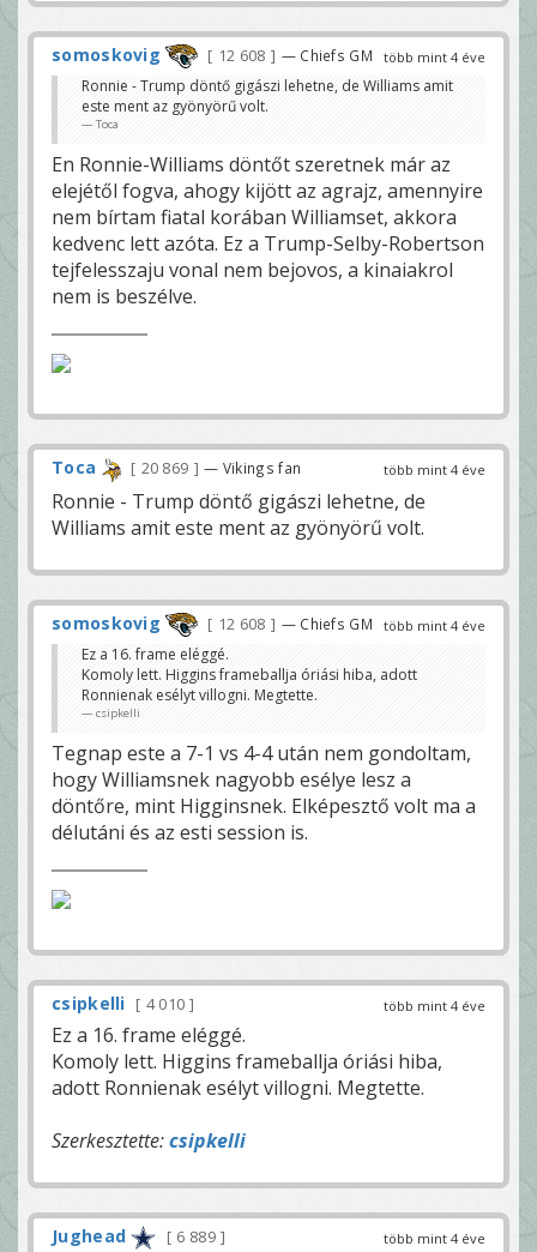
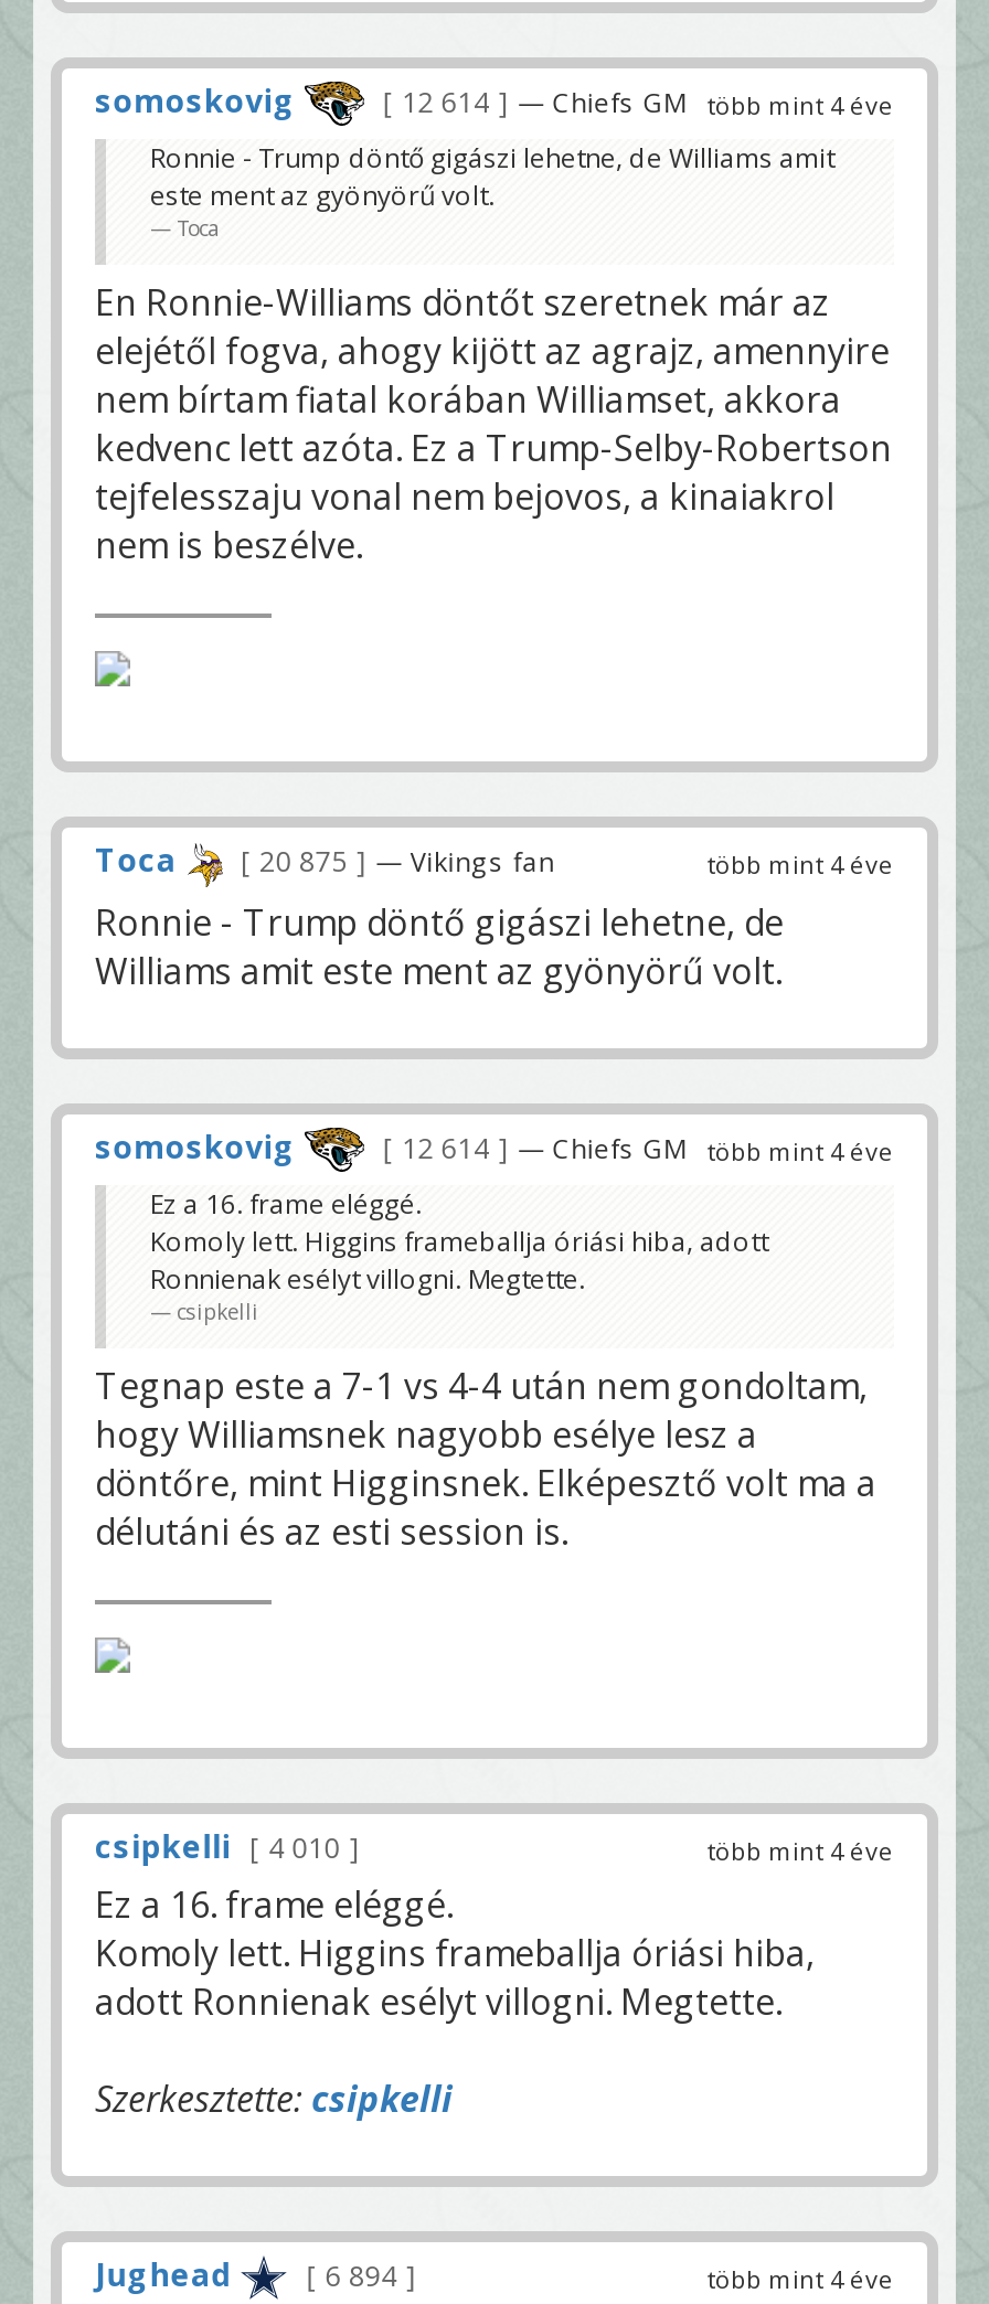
- 12 608 — Chiefs GM több mint 4 éve
+ 12 614 — Chiefs GM több mint 4 éve

- Toca 20 869 — Vikings fan
+ Toca 20 875 — Vikings fan

- 12 608 — Chiefs GM több mint 4 éve
+ 12 614 — Chiefs GM több mint 4 éve

- 6 889
+ 6 894
